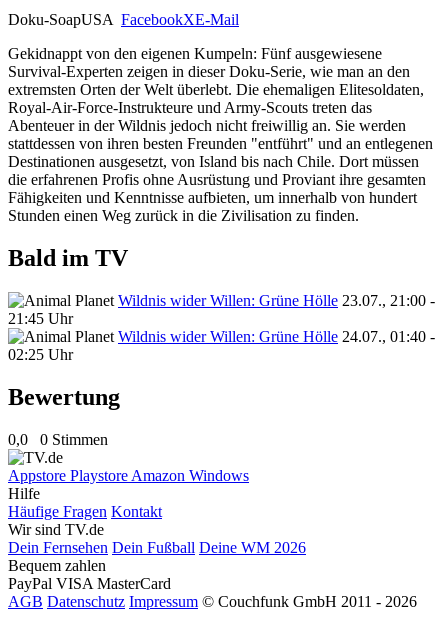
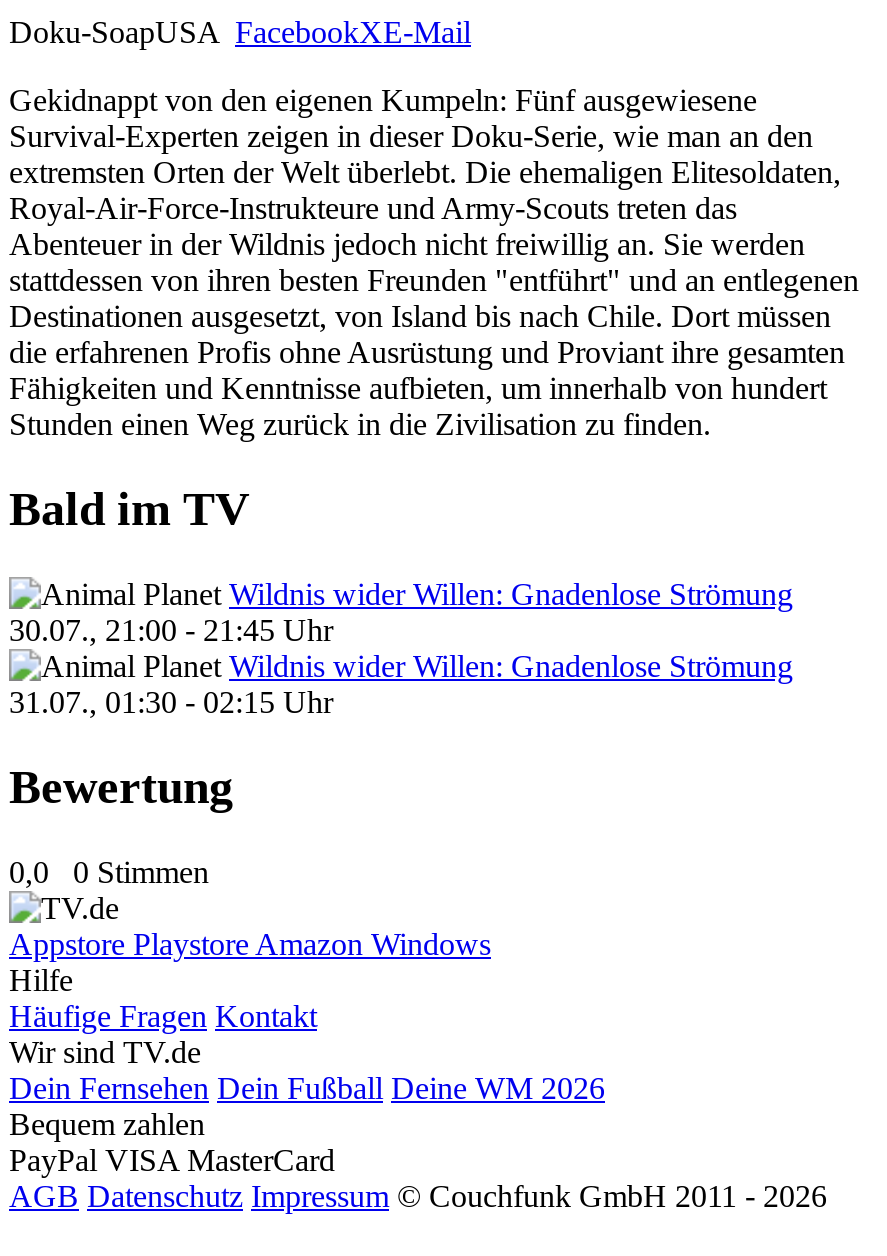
- Wildnis wider Willen: Grüne Hölle 23.07., 21:00 -
- 21:45 Uhr
- Wildnis wider Willen: Grüne Hölle 24.07., 01:40 -
- 02:25 Uhr
+ Wildnis wider Willen: Gnadenlose Strömung
+ 30.07., 21:00 - 21:45 Uhr
+ Wildnis wider Willen: Gnadenlose Strömung
+ 31.07., 01:30 - 02:15 Uhr
